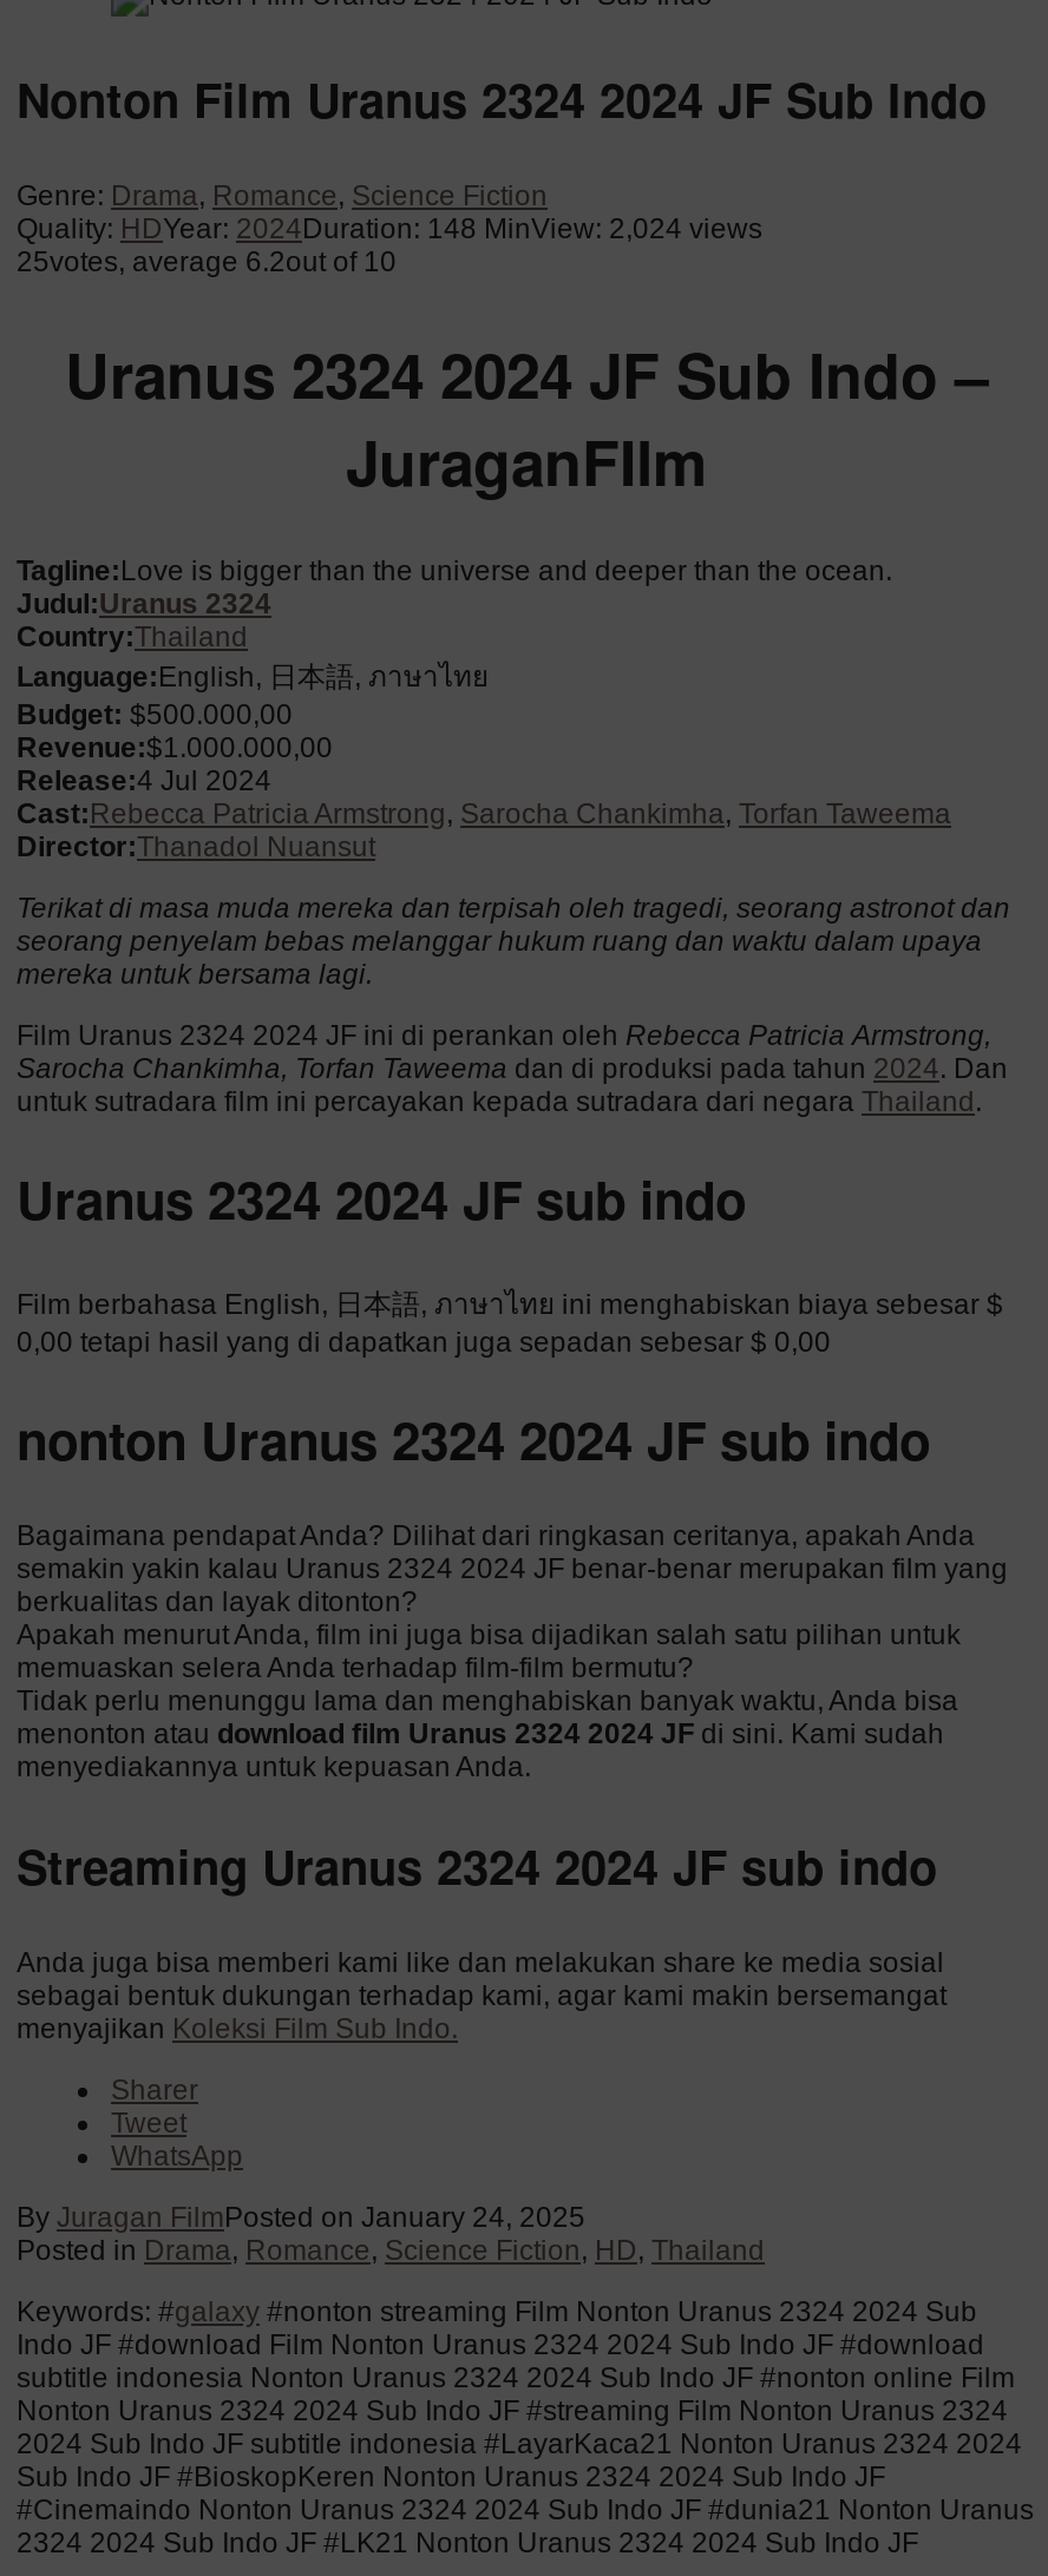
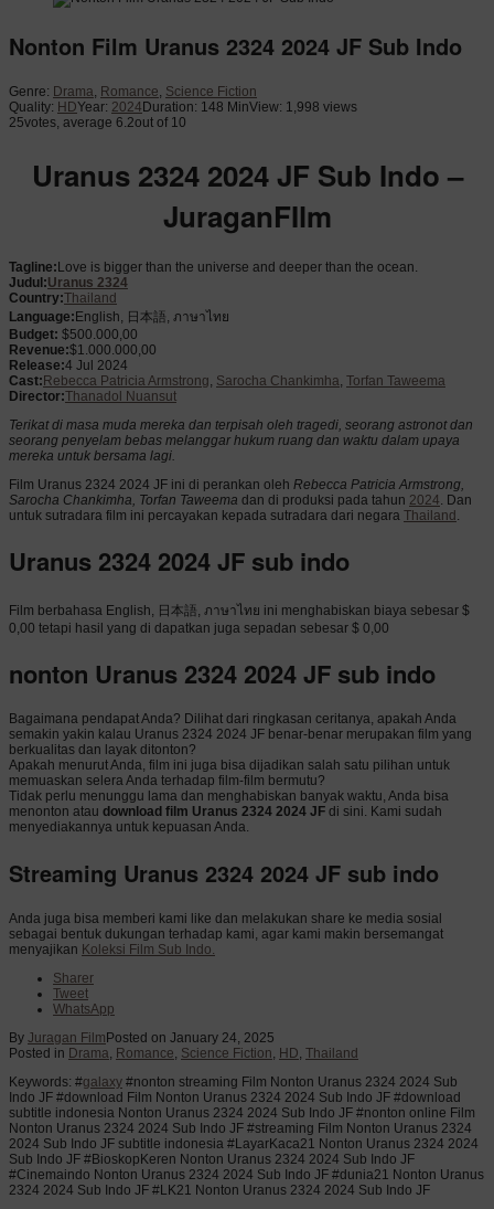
- Quality: HDYear: 2024Duration: 148 MinView: 2,024 views
+ Quality: HDYear: 2024Duration: 148 MinView: 1,998 views
